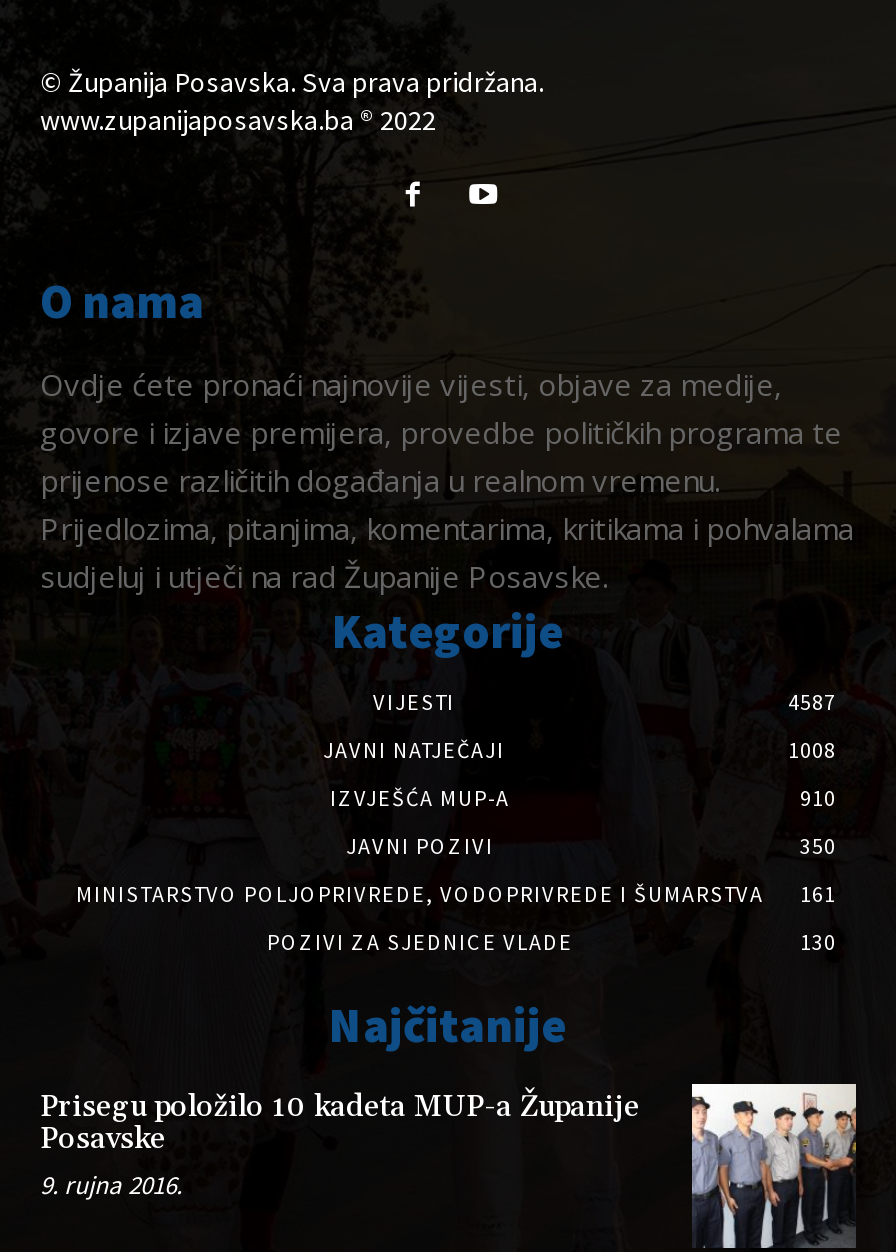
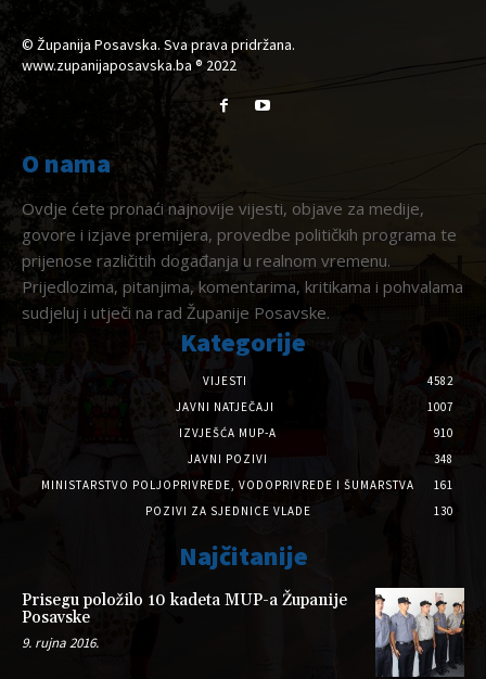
- 4587
+ 4582

- 1008
+ 1007

- 350
+ 348
